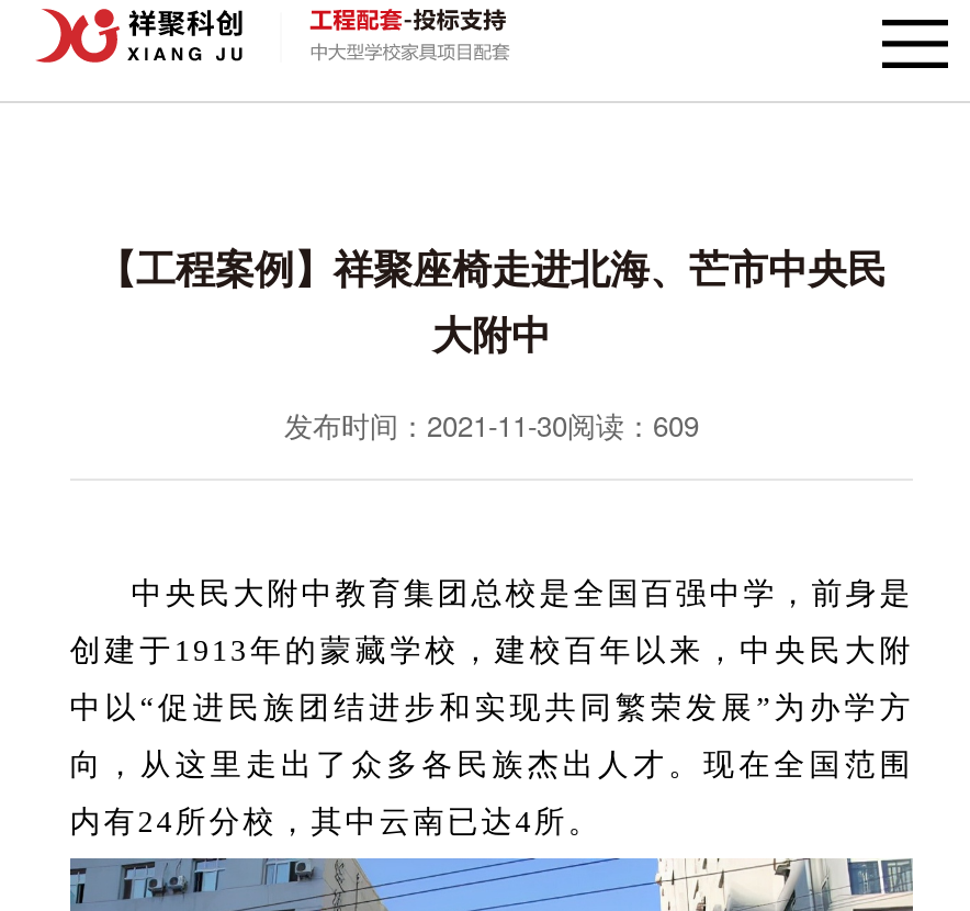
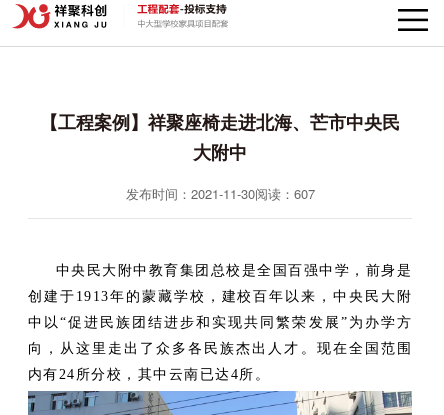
- 发布时间：2021-11-30阅读：609
+ 发布时间：2021-11-30阅读：607
